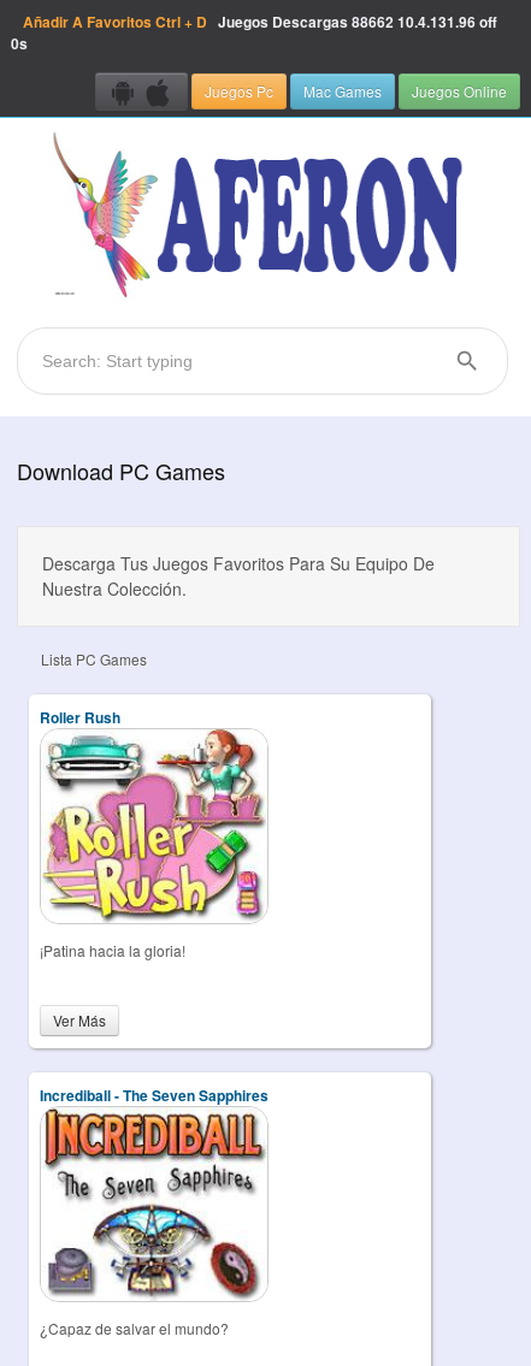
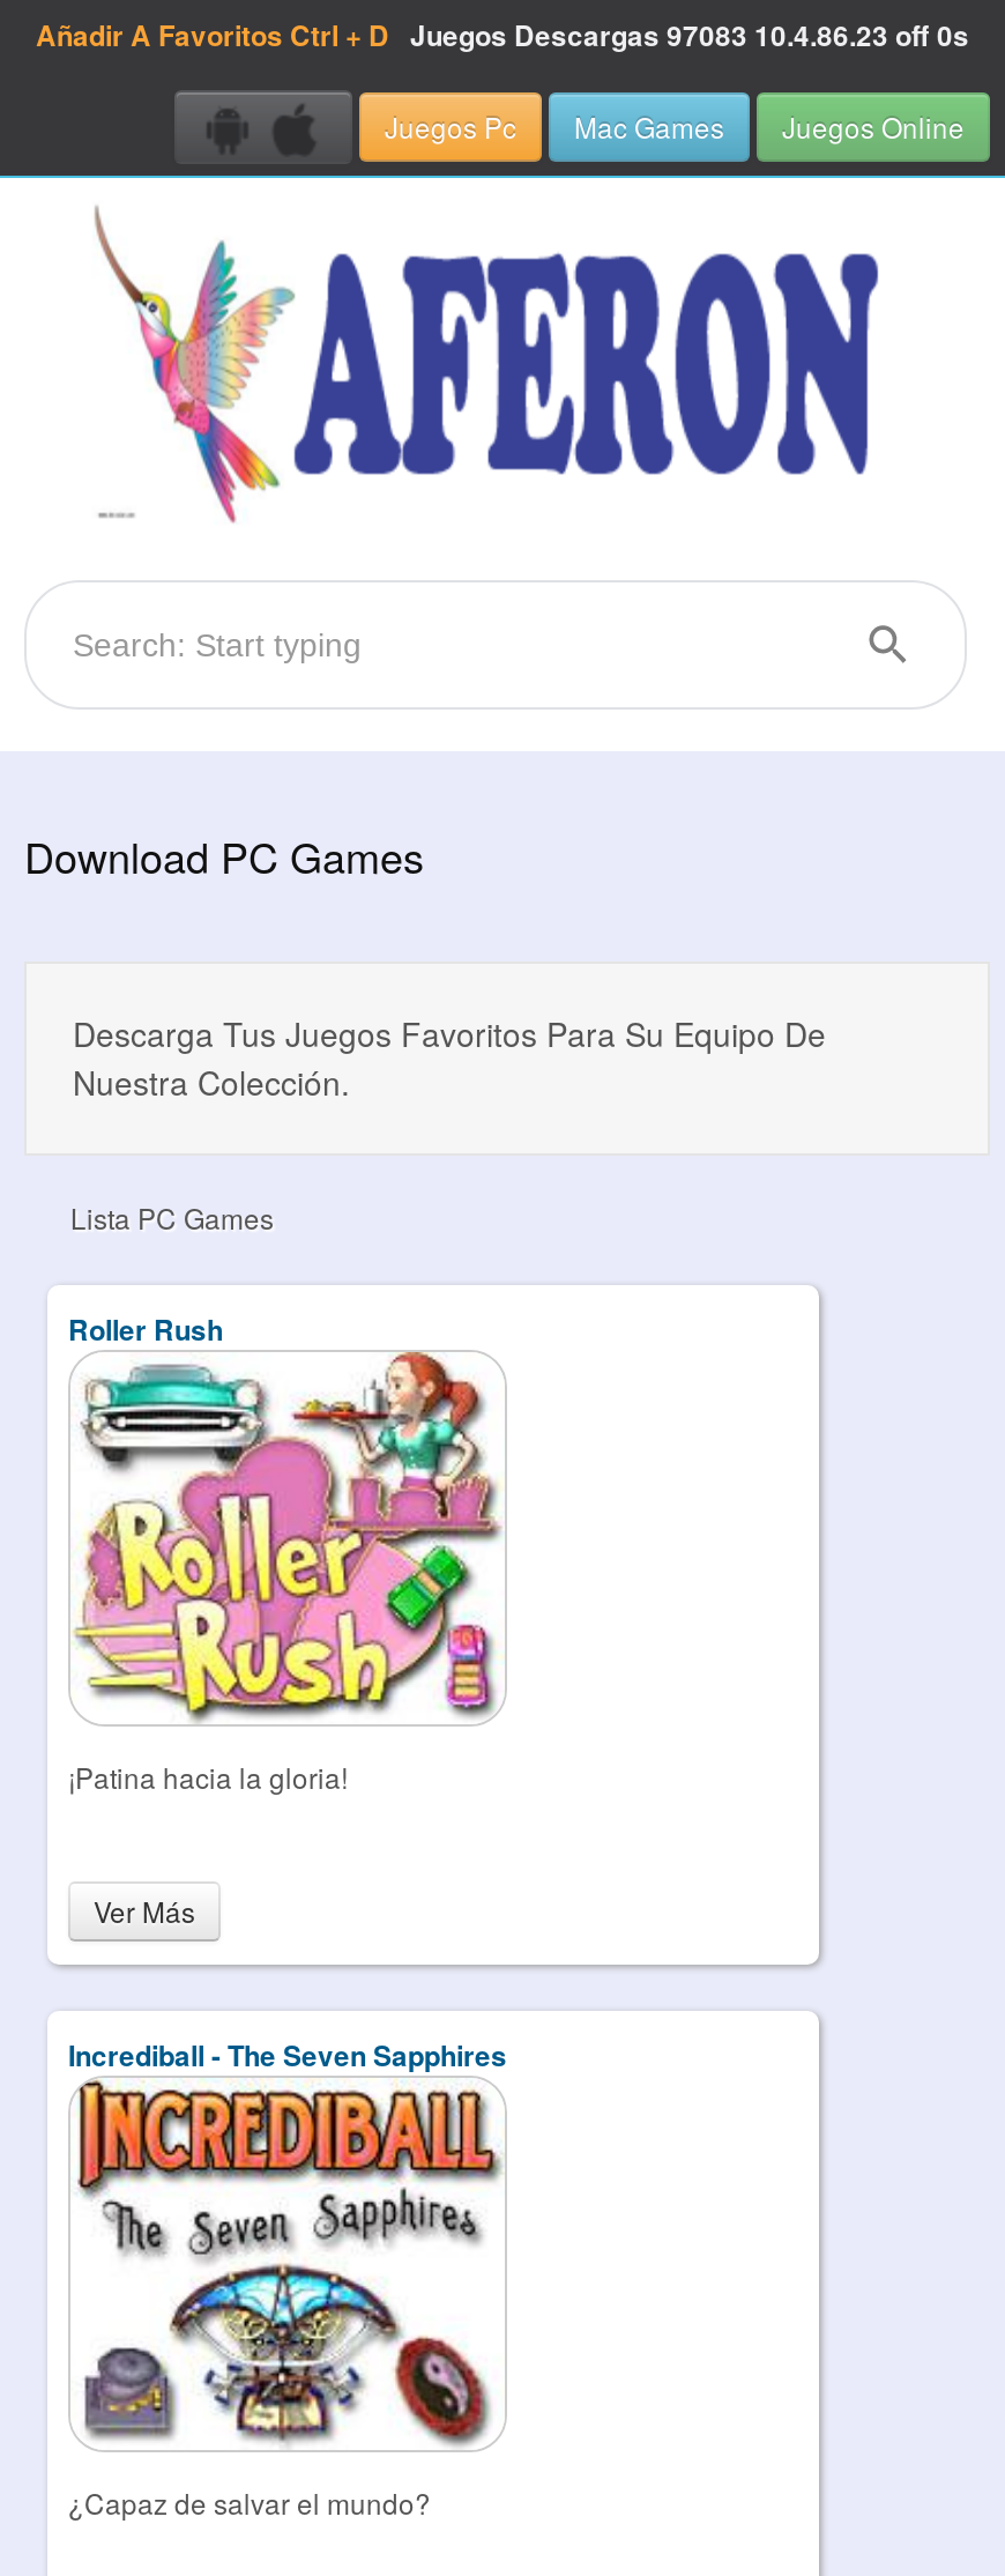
- Añadir A Favoritos Ctrl + D Juegos Descargas 88662 10.4.131.96 off
- 0s
+ Añadir A Favoritos Ctrl + D Juegos Descargas 97083 10.4.86.23 off 0s
